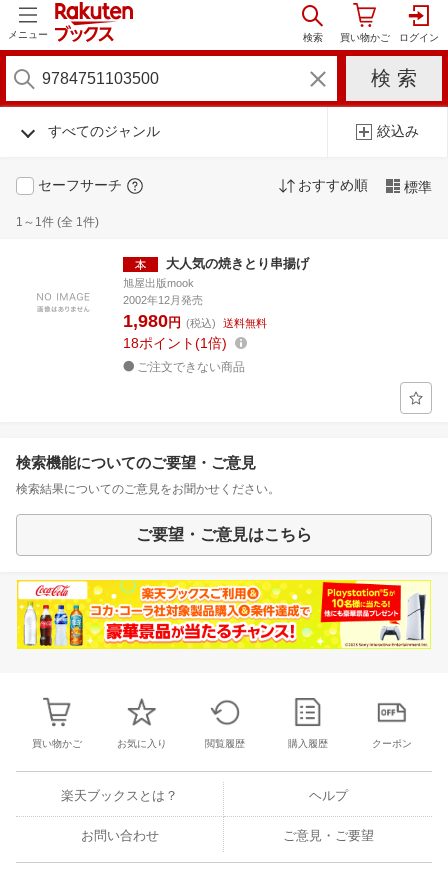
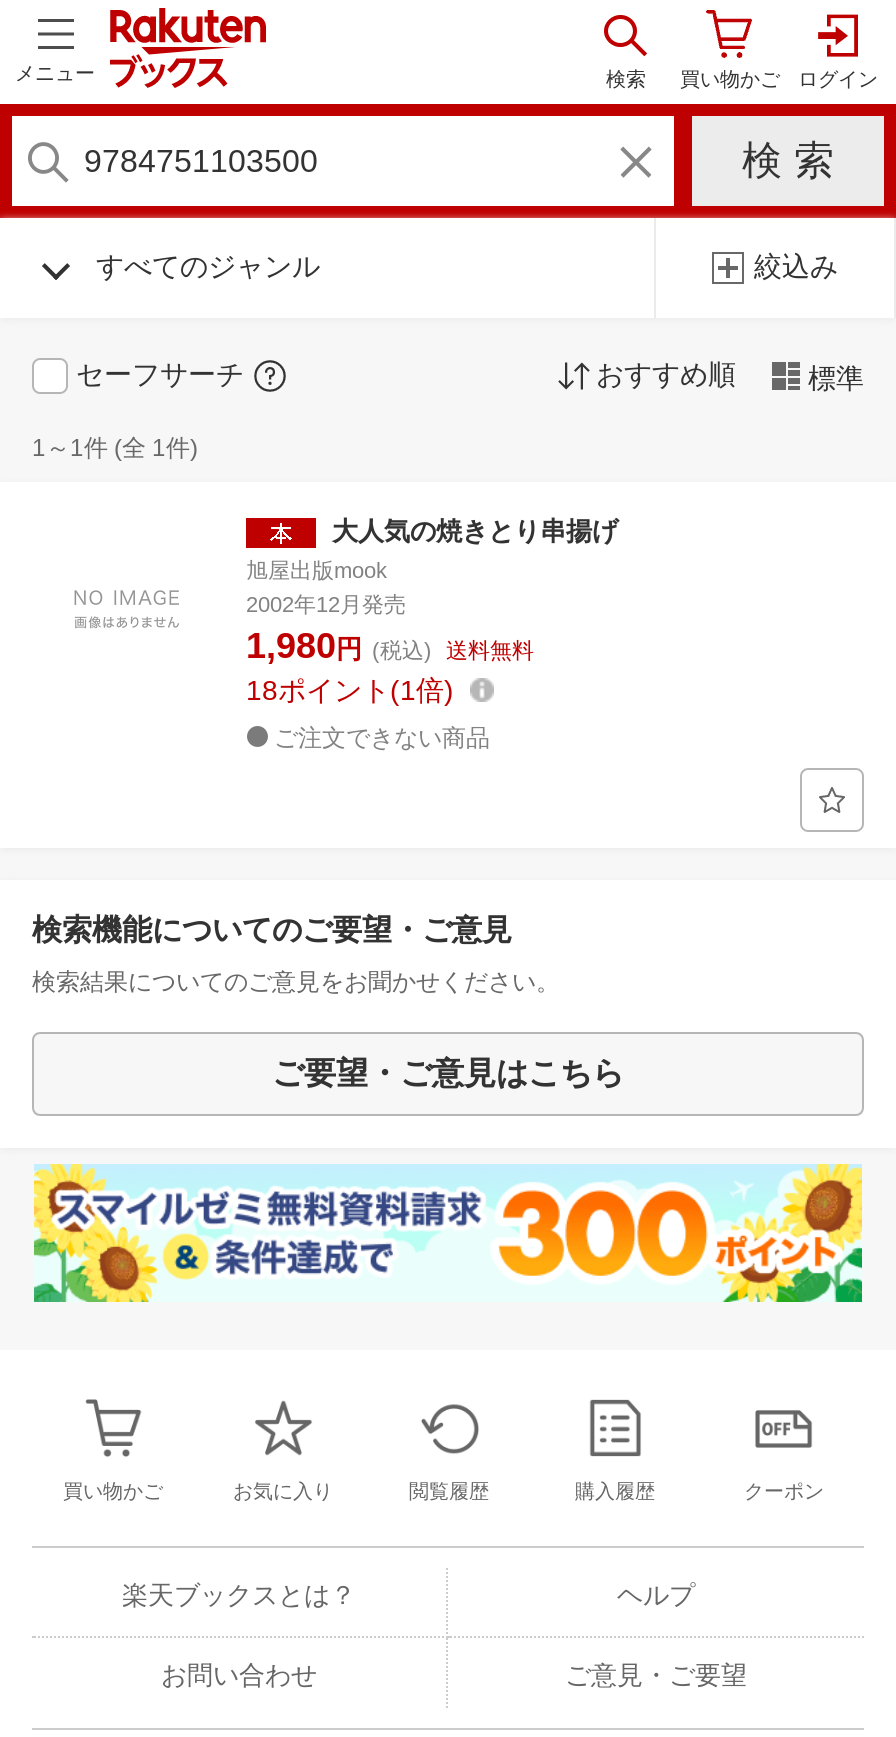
- [image]
+ [image]
